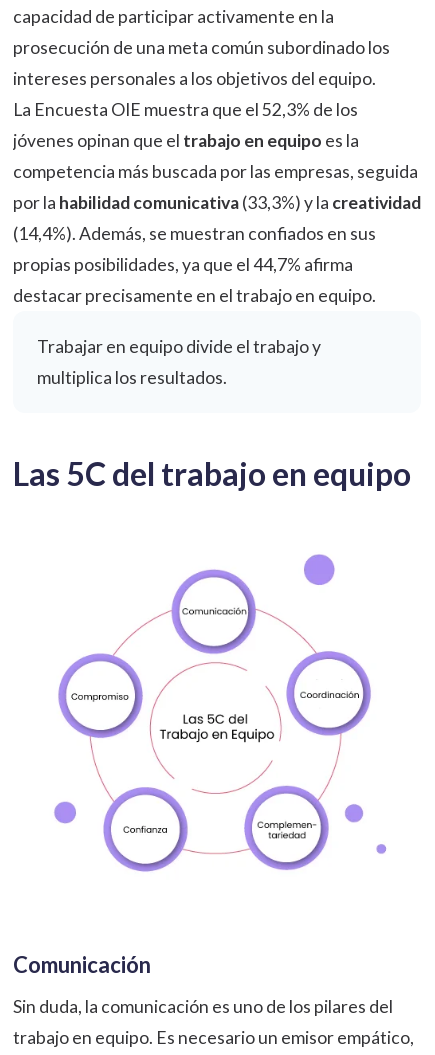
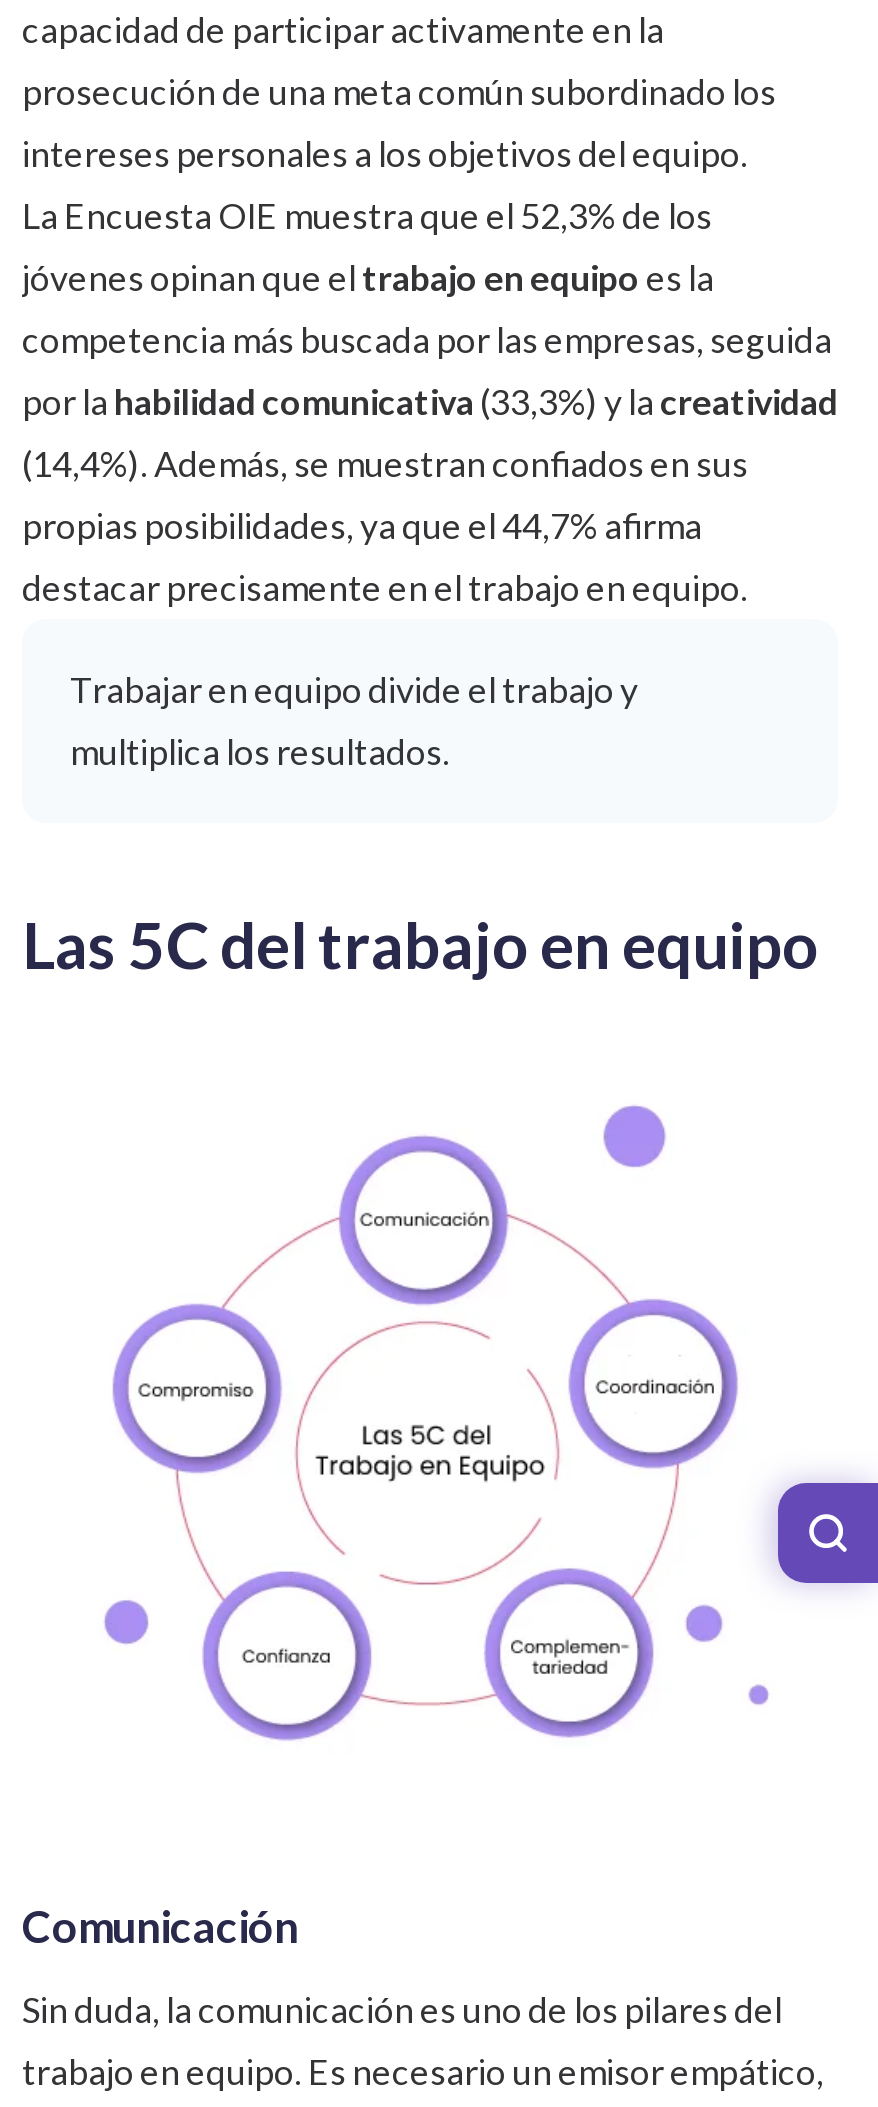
+ [image]
